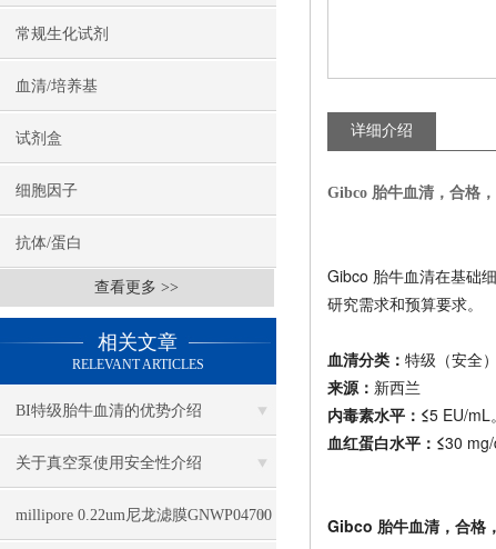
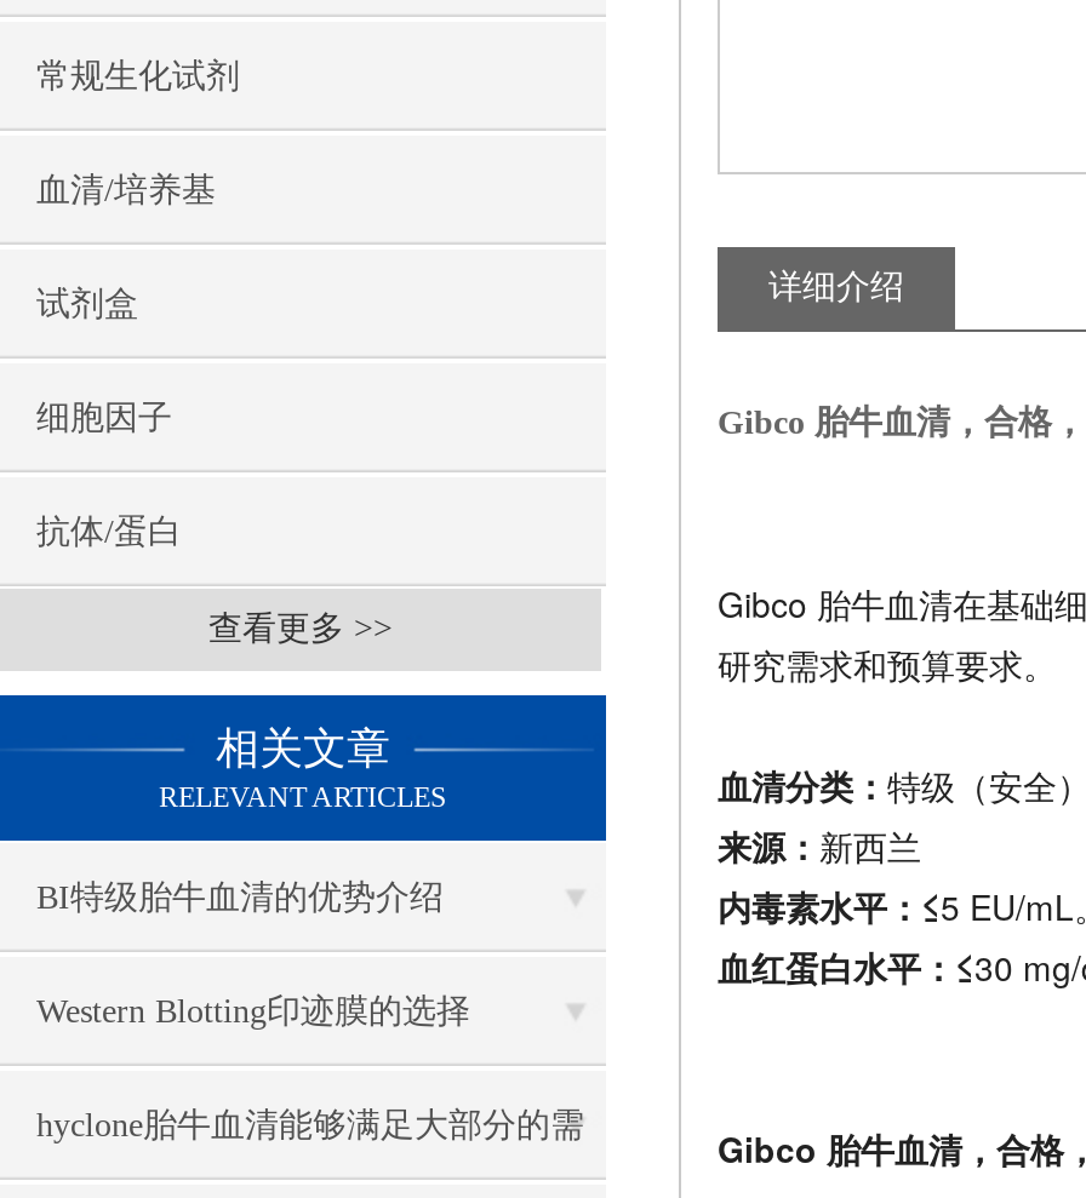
- 关于真空泵使用安全性介绍
+ Western Blotting印迹膜的选择

- millipore 0.22um尼龙滤膜GNWP04700
+ hyclone胎牛血清能够满足大部分的需
